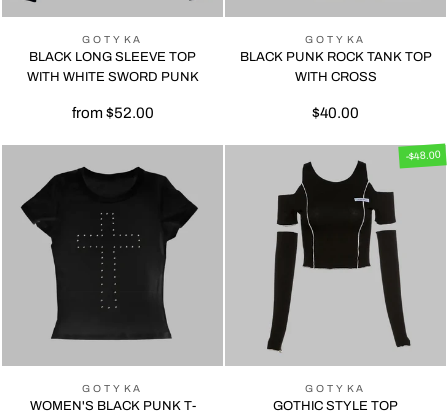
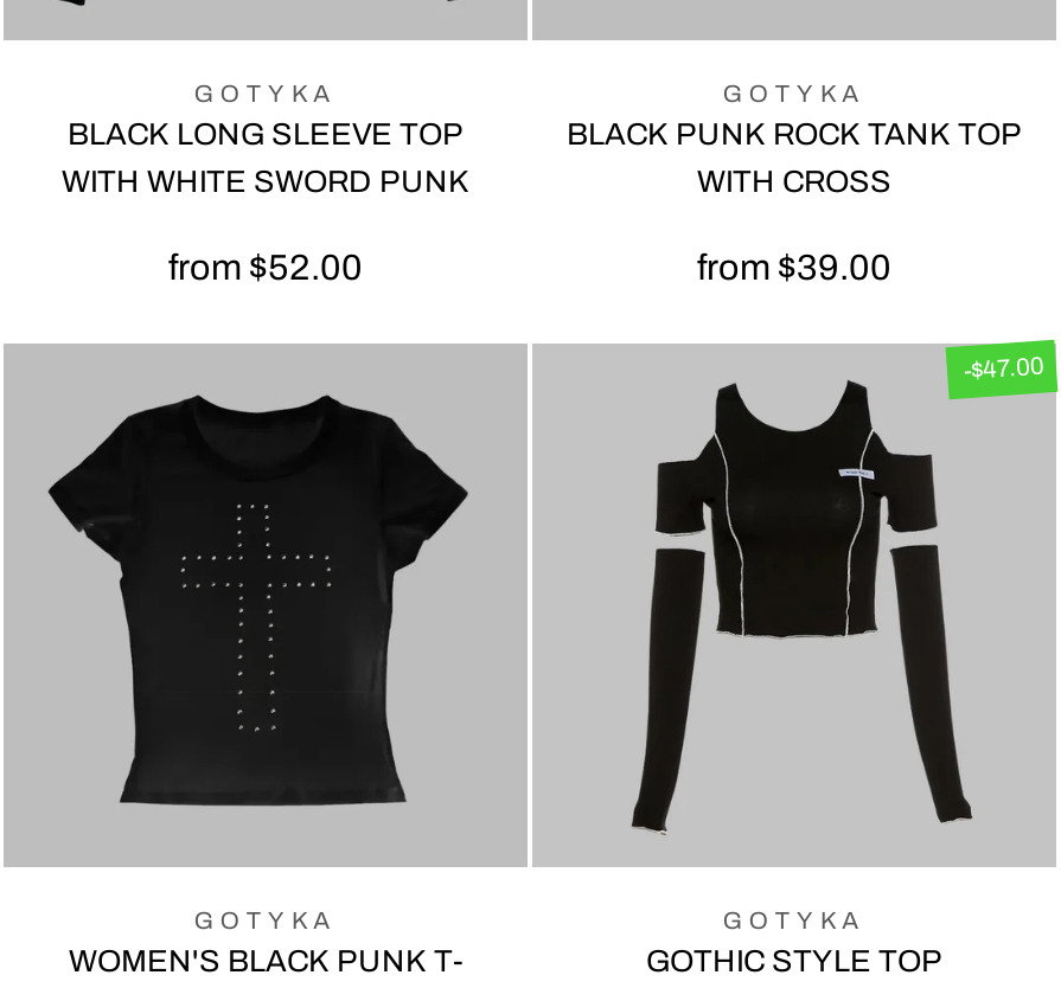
- $40.00
+ from $39.00

- -$48.00
+ -$47.00
